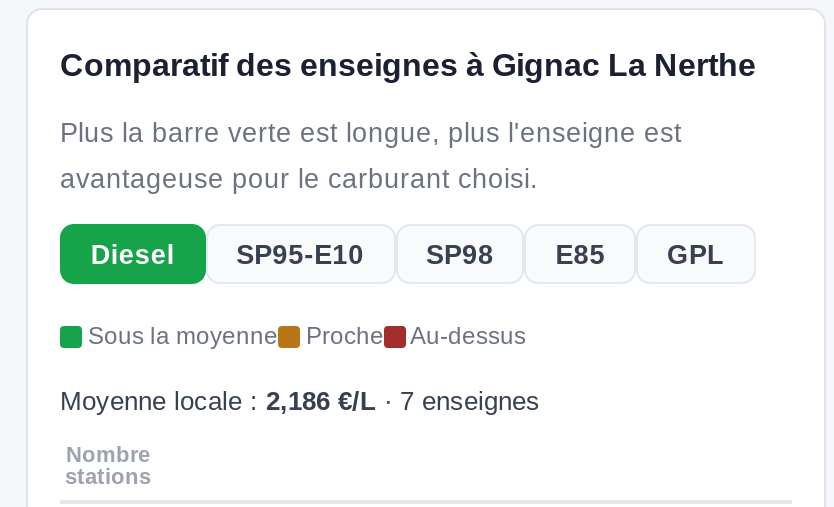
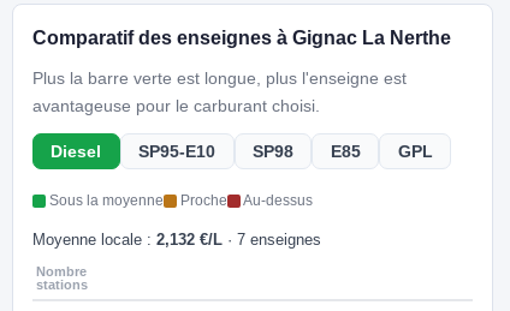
- Moyenne locale : 2,186 €/L · 7 enseignes
+ Moyenne locale : 2,132 €/L · 7 enseignes
